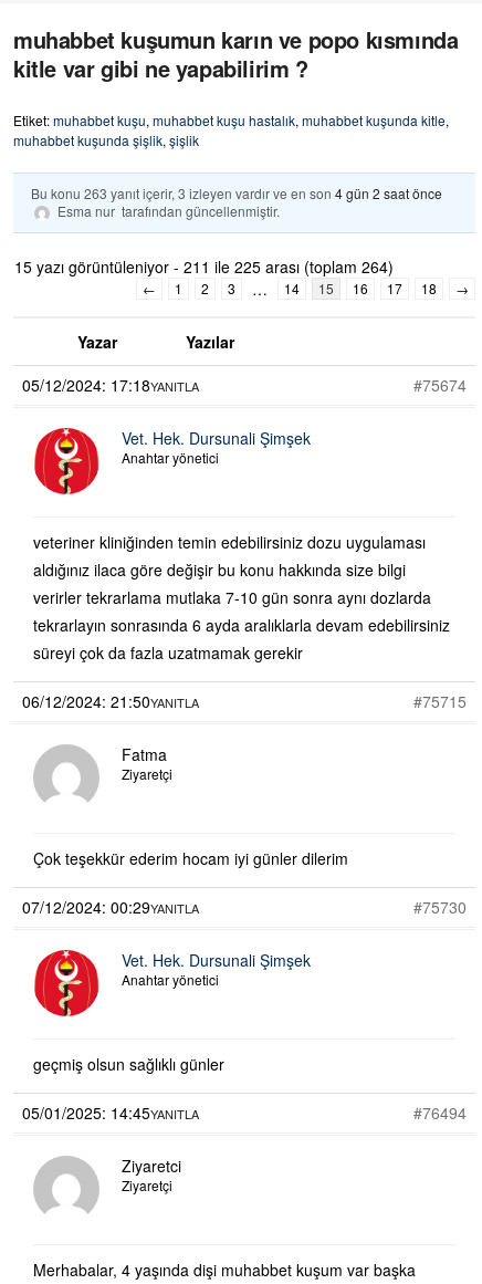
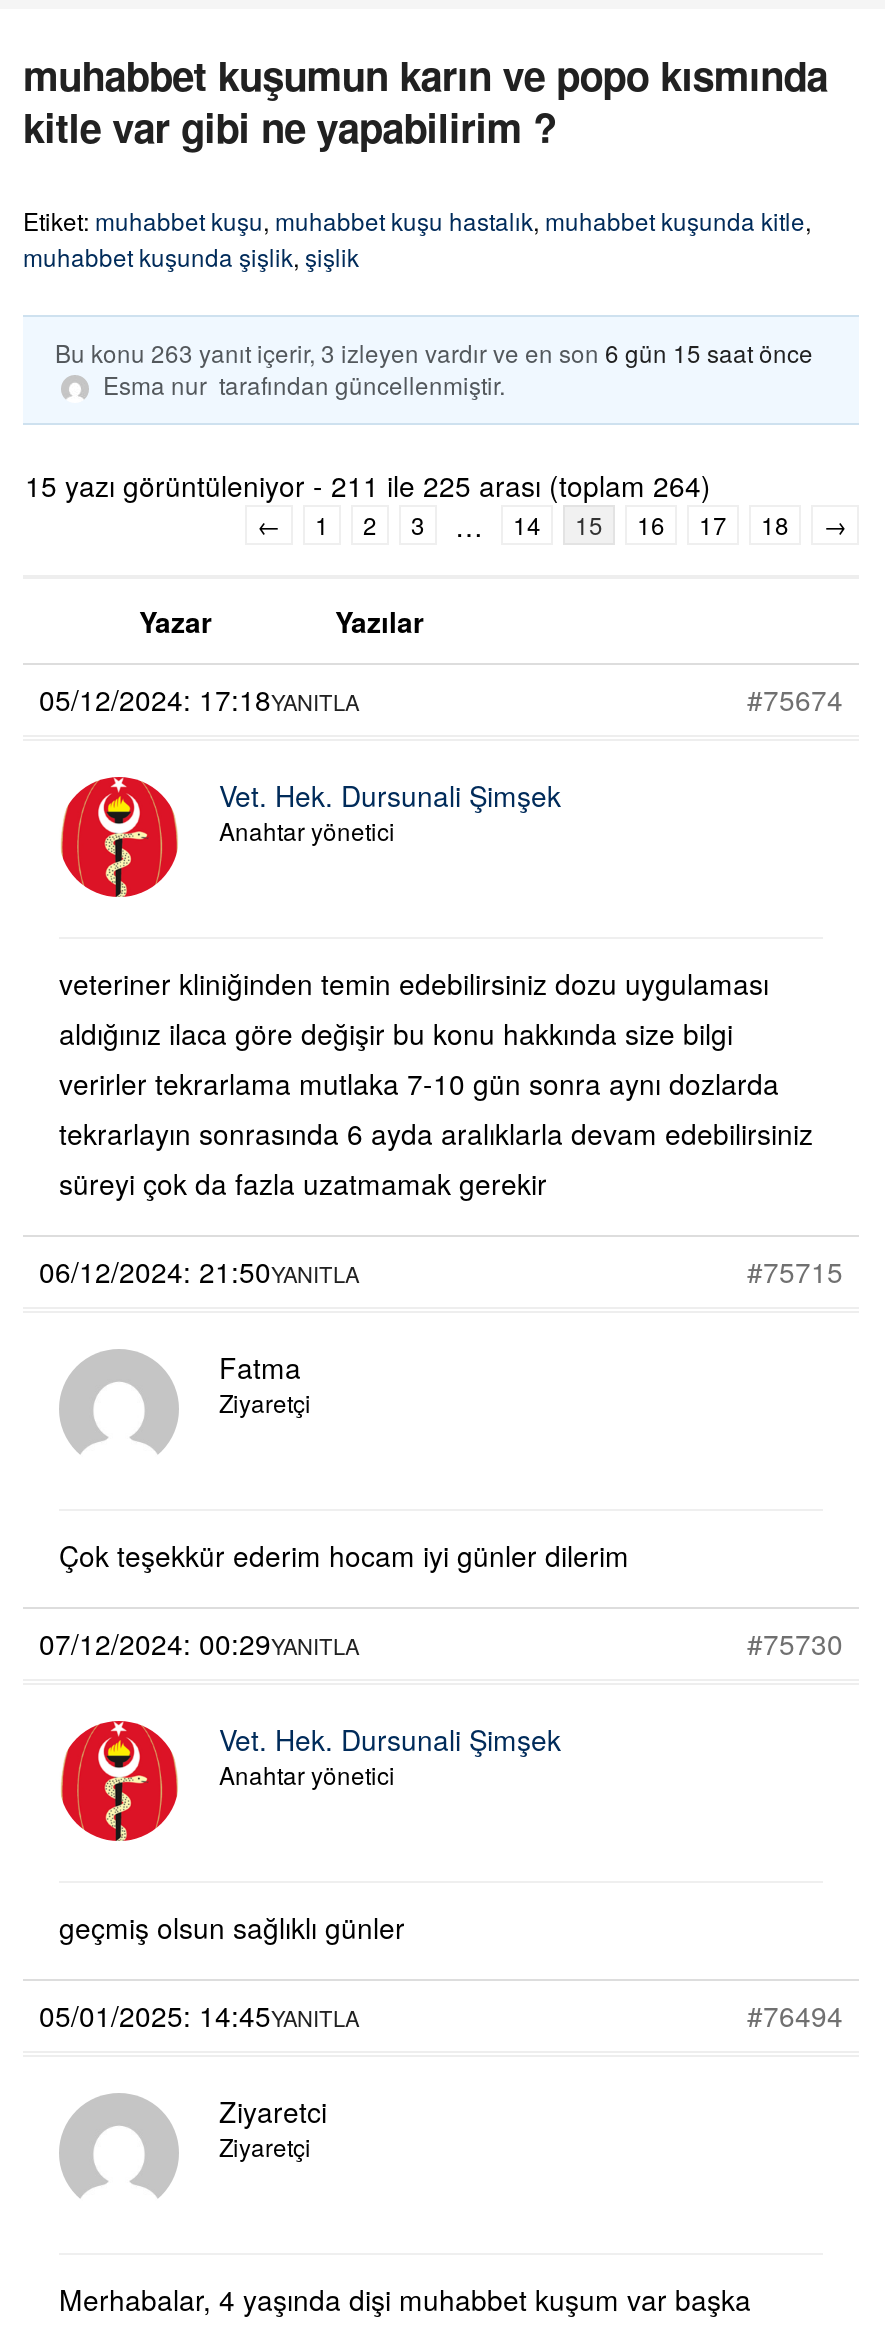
- Bu konu 263 yanıt içerir, 3 izleyen vardır ve en son 4 gün 2 saat önce
+ Bu konu 263 yanıt içerir, 3 izleyen vardır ve en son 6 gün 15 saat önce
